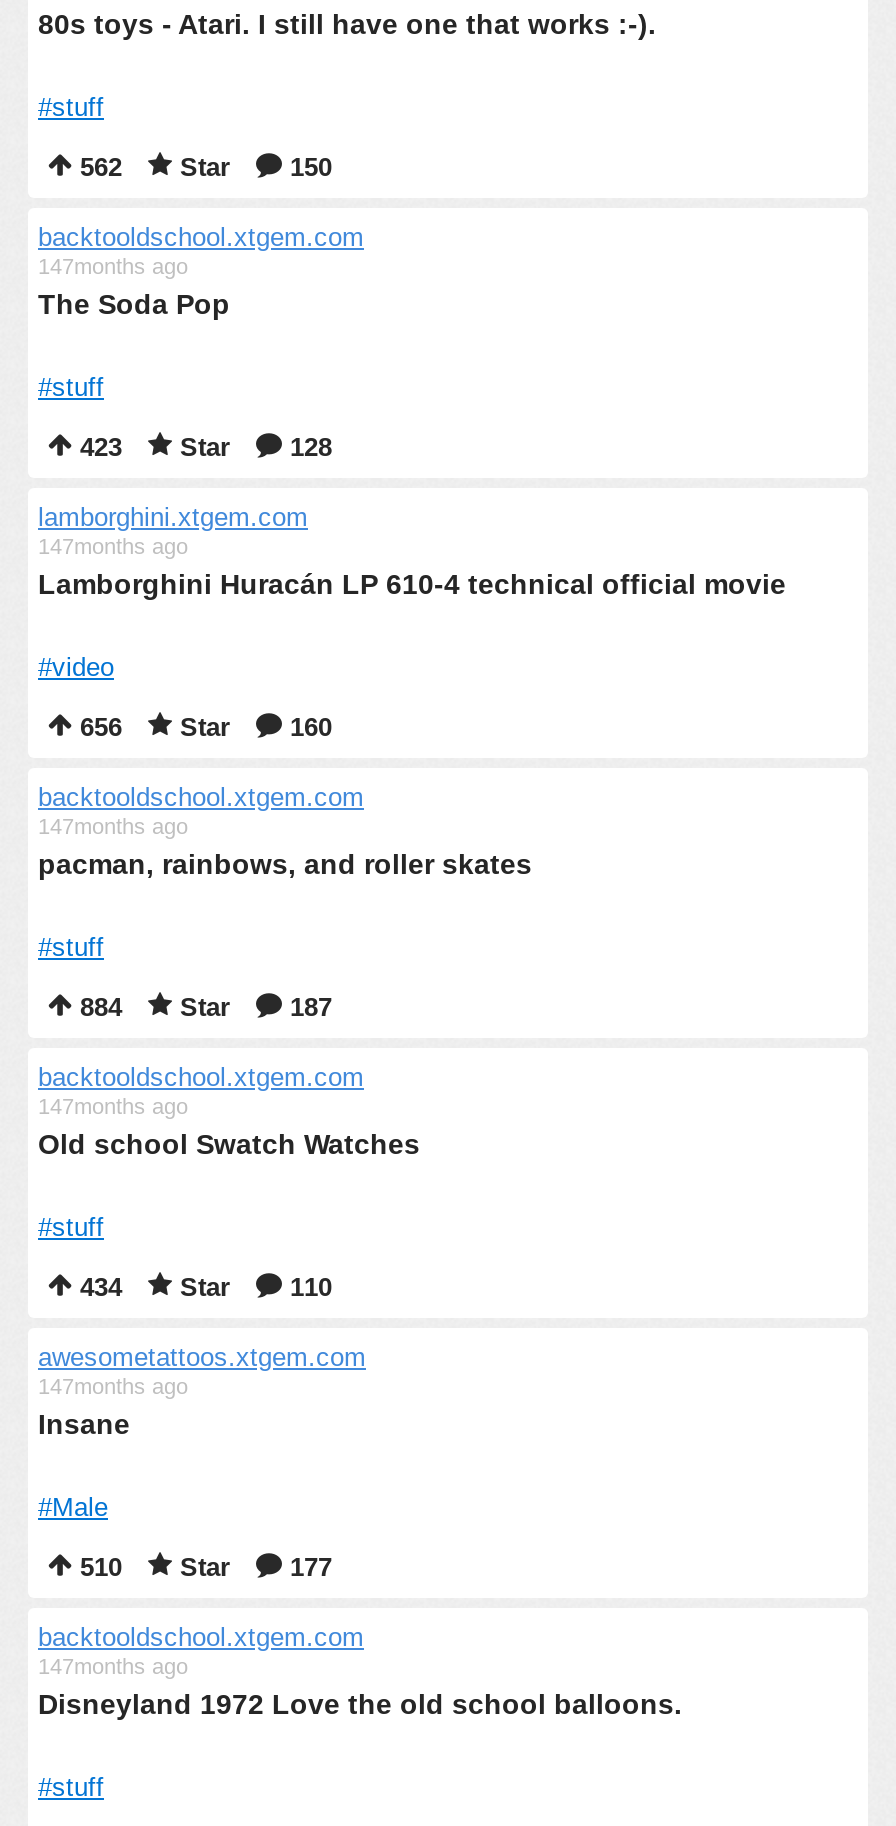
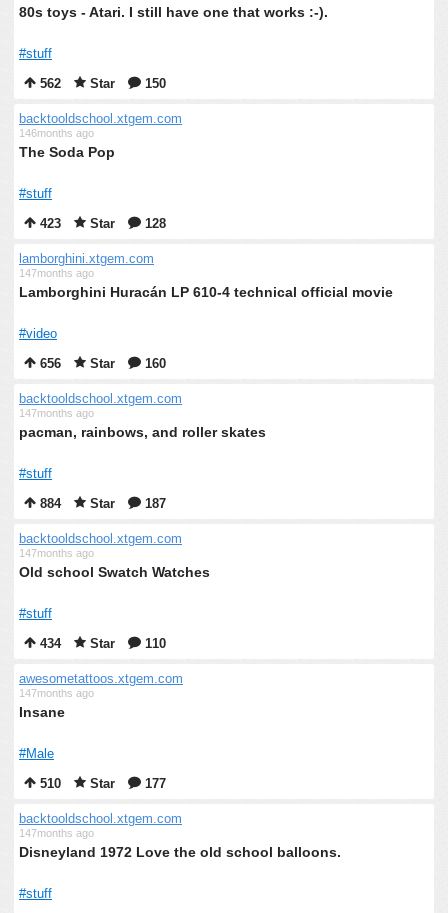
- 147months ago
+ 146months ago
